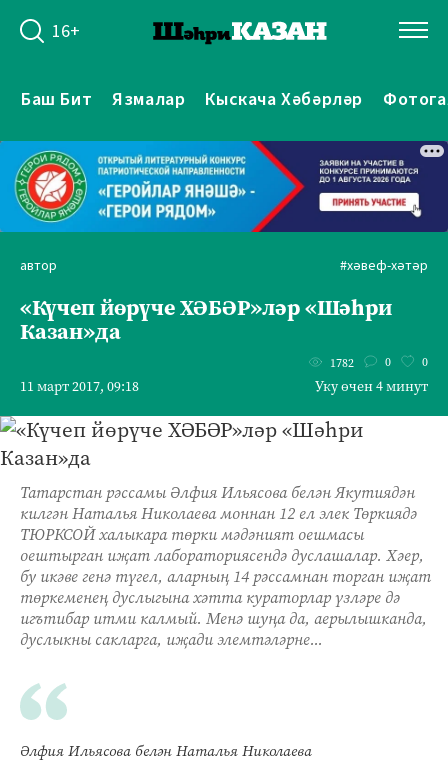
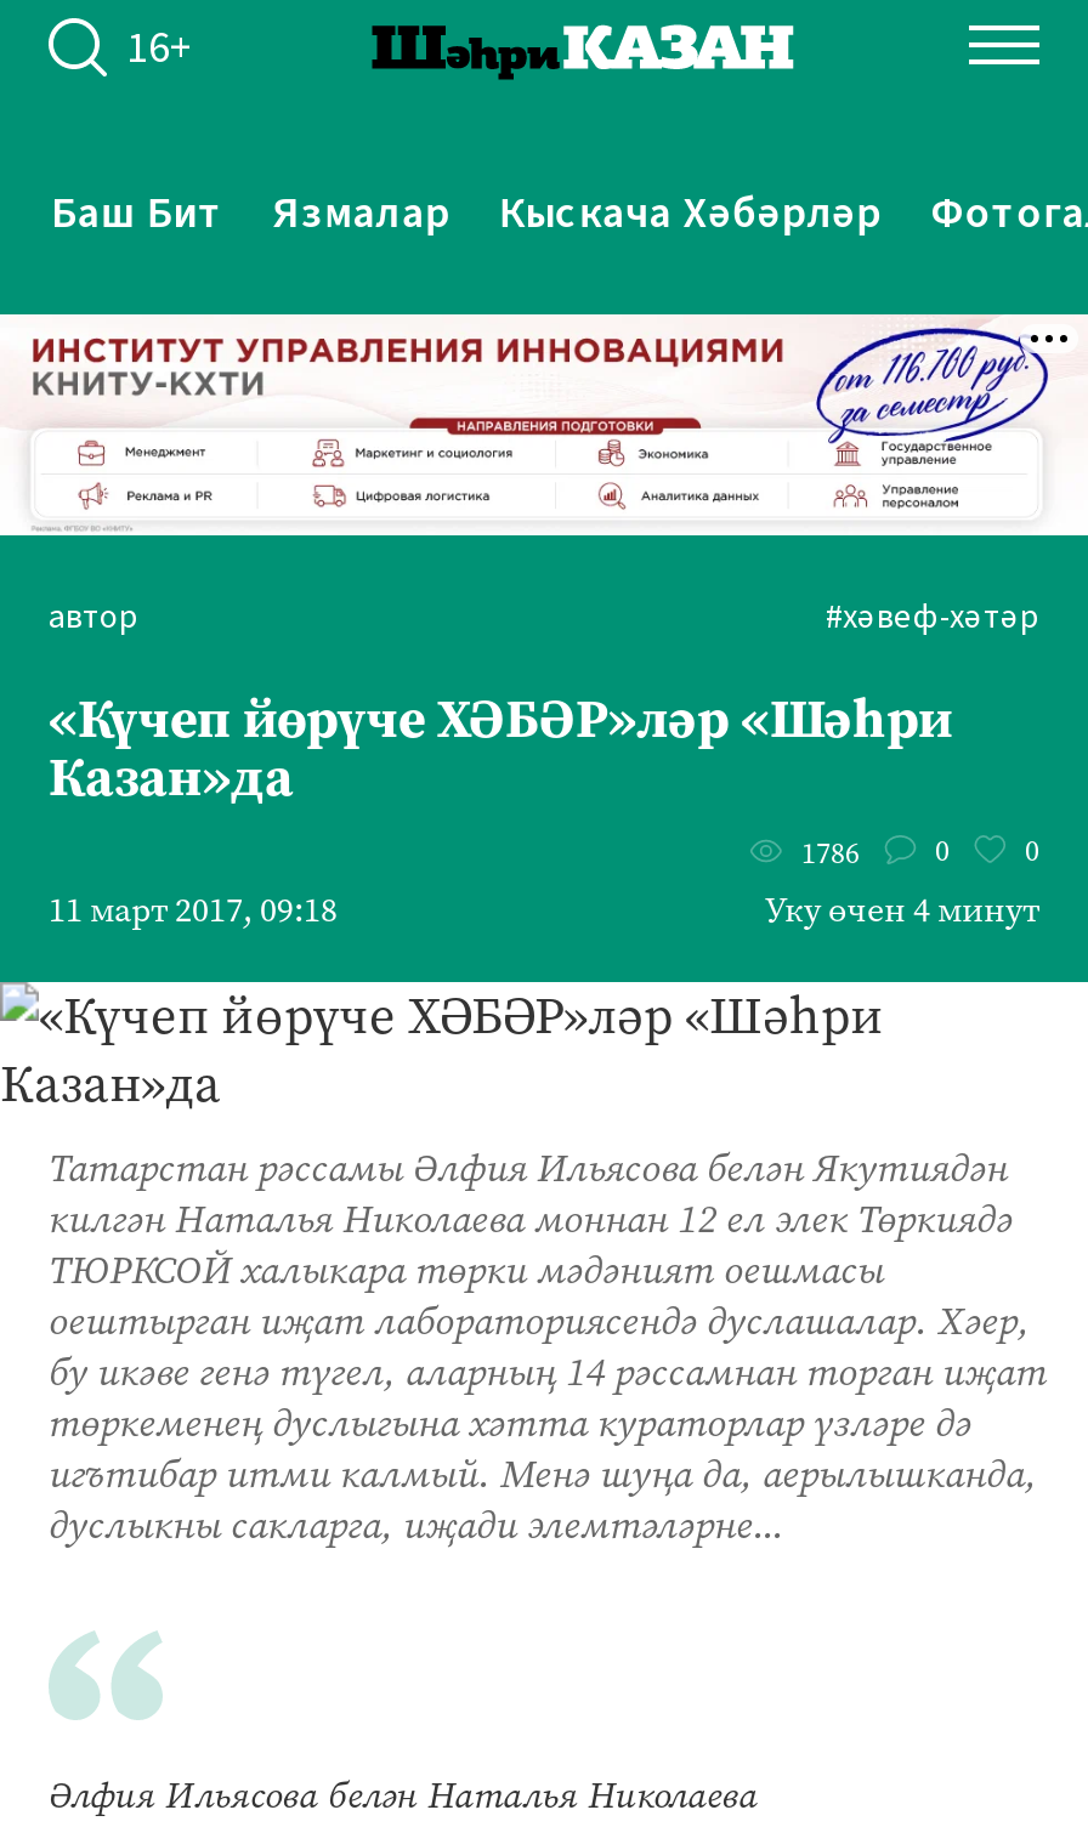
- [image]
+ [image]

- 1782 0 0
+ 1786 0 0
